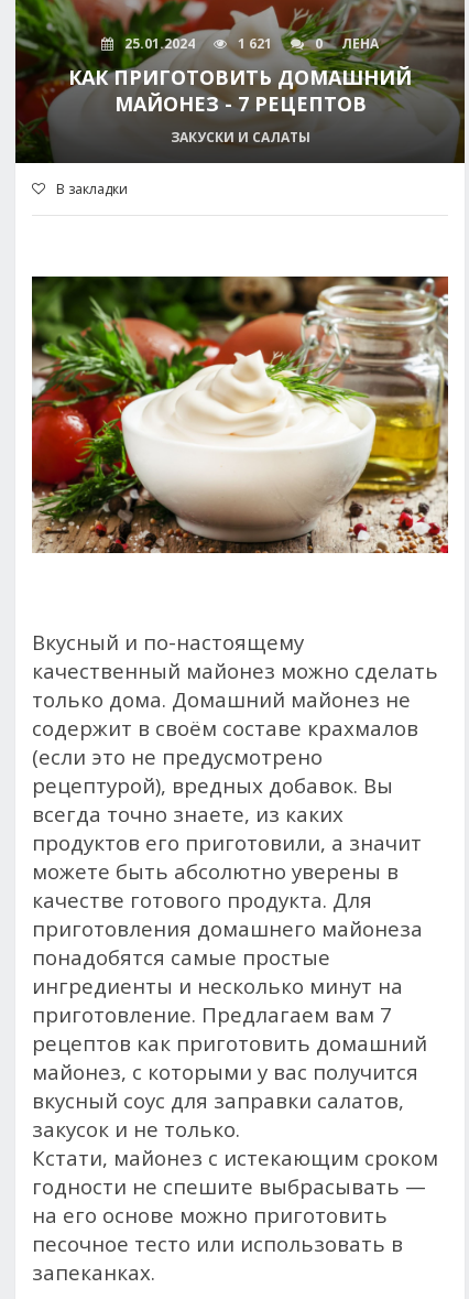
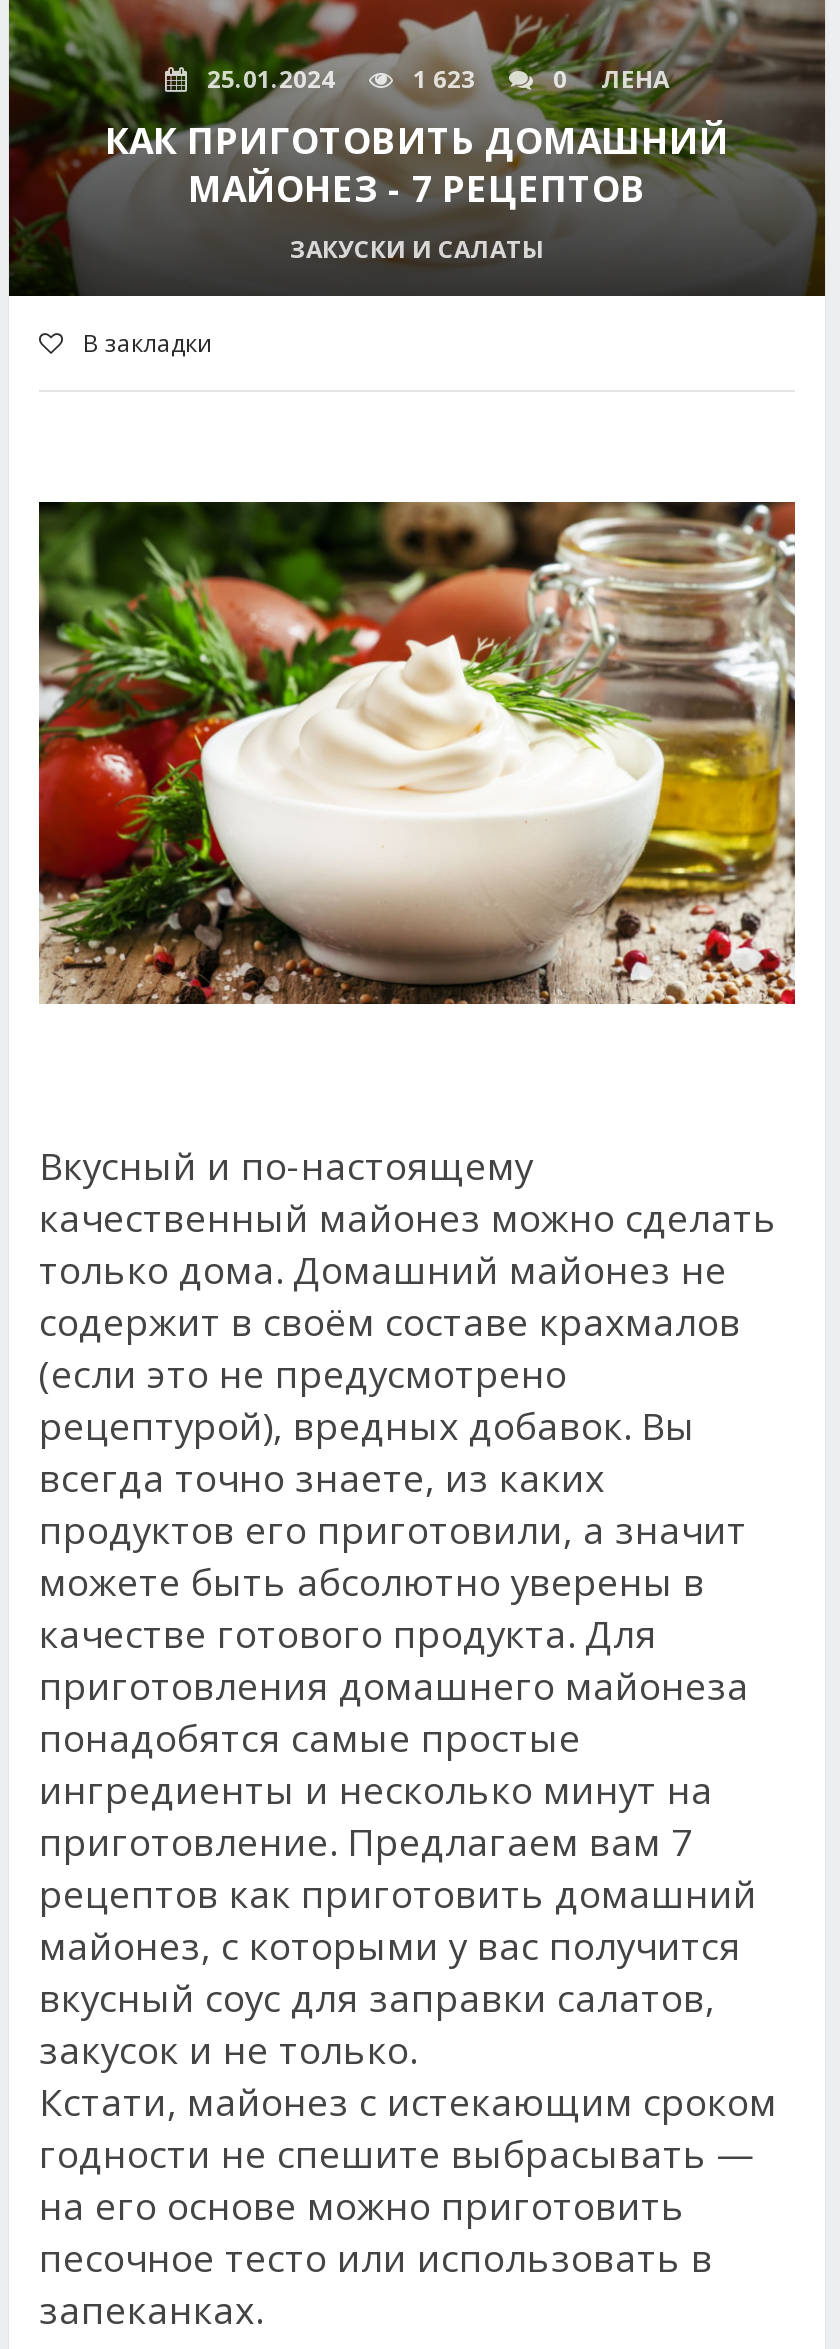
- 1 621
+ 1 623
